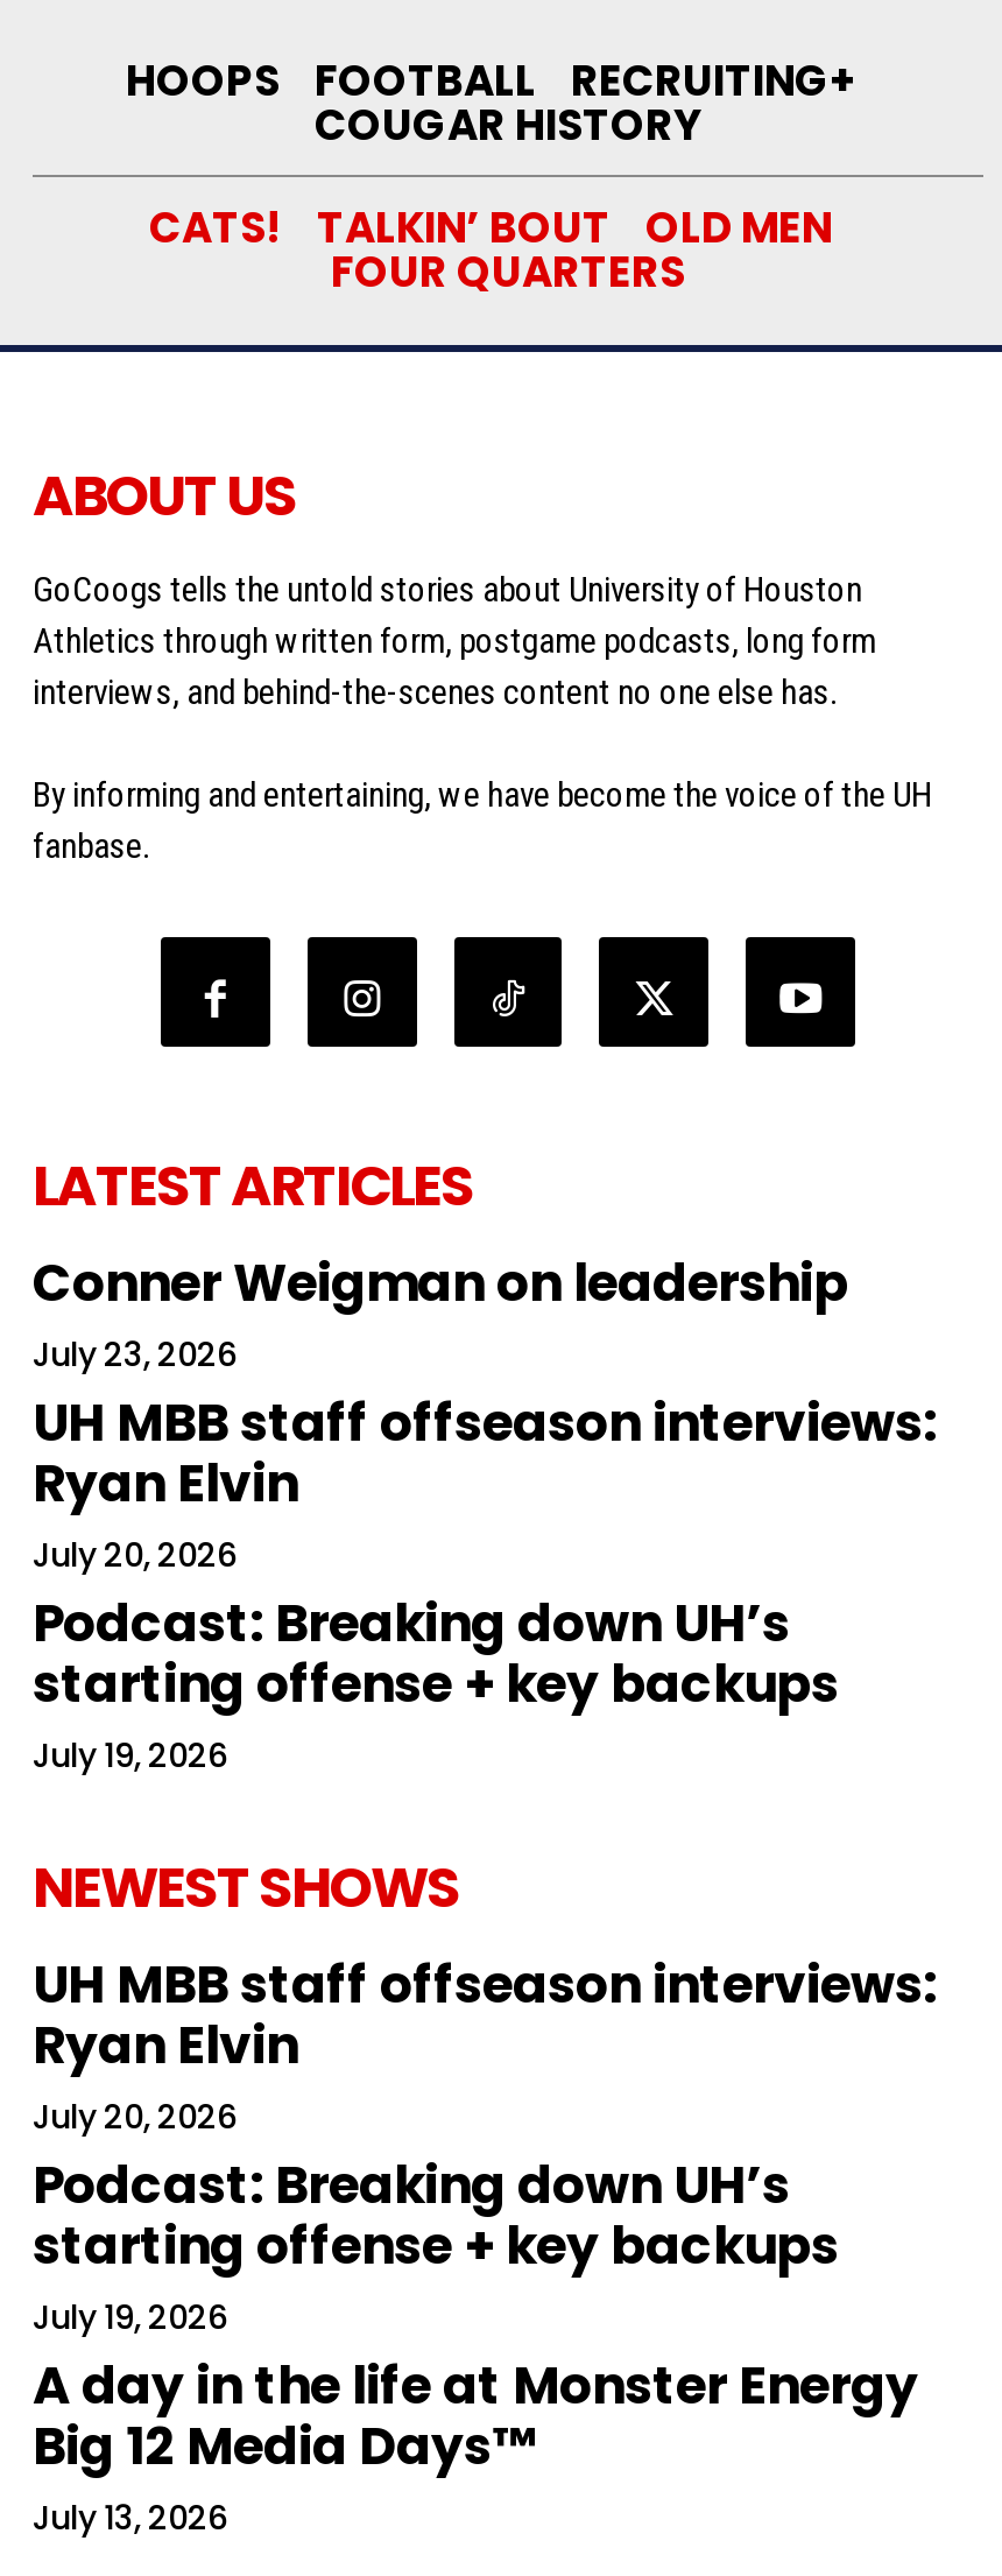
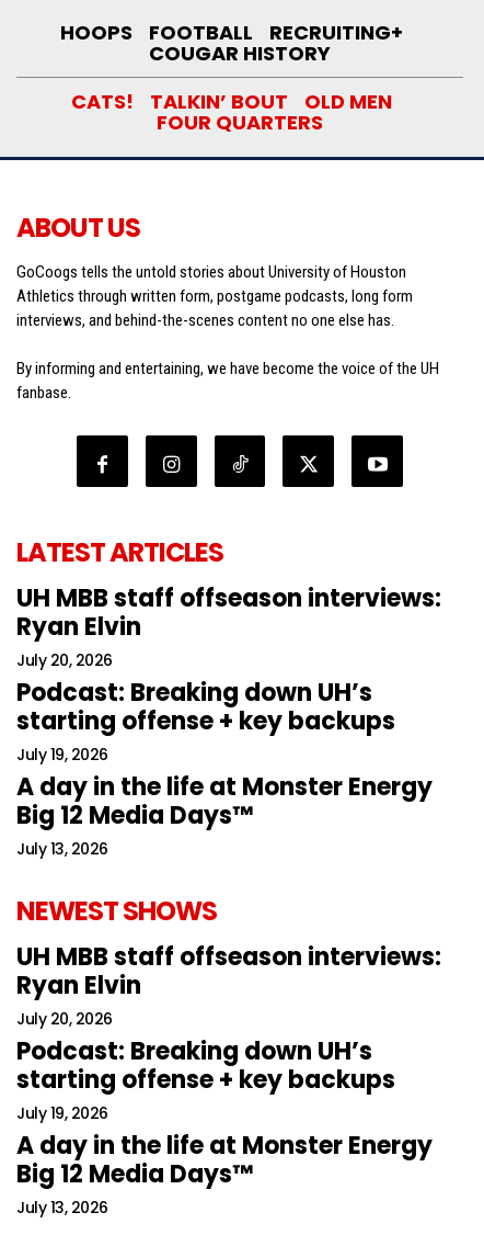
- Conner Weigman on leadership
- July 23, 2026

moved up: UH MBB staff offseason interviews: | Ryan Elvin | July 20, 2026 | Podcast: Breaking down UH’s | starting offense + key backups | July 19, 2026

+ A day in the life at Monster Energy
+ Big 12 Media Days™
+ July 13, 2026
